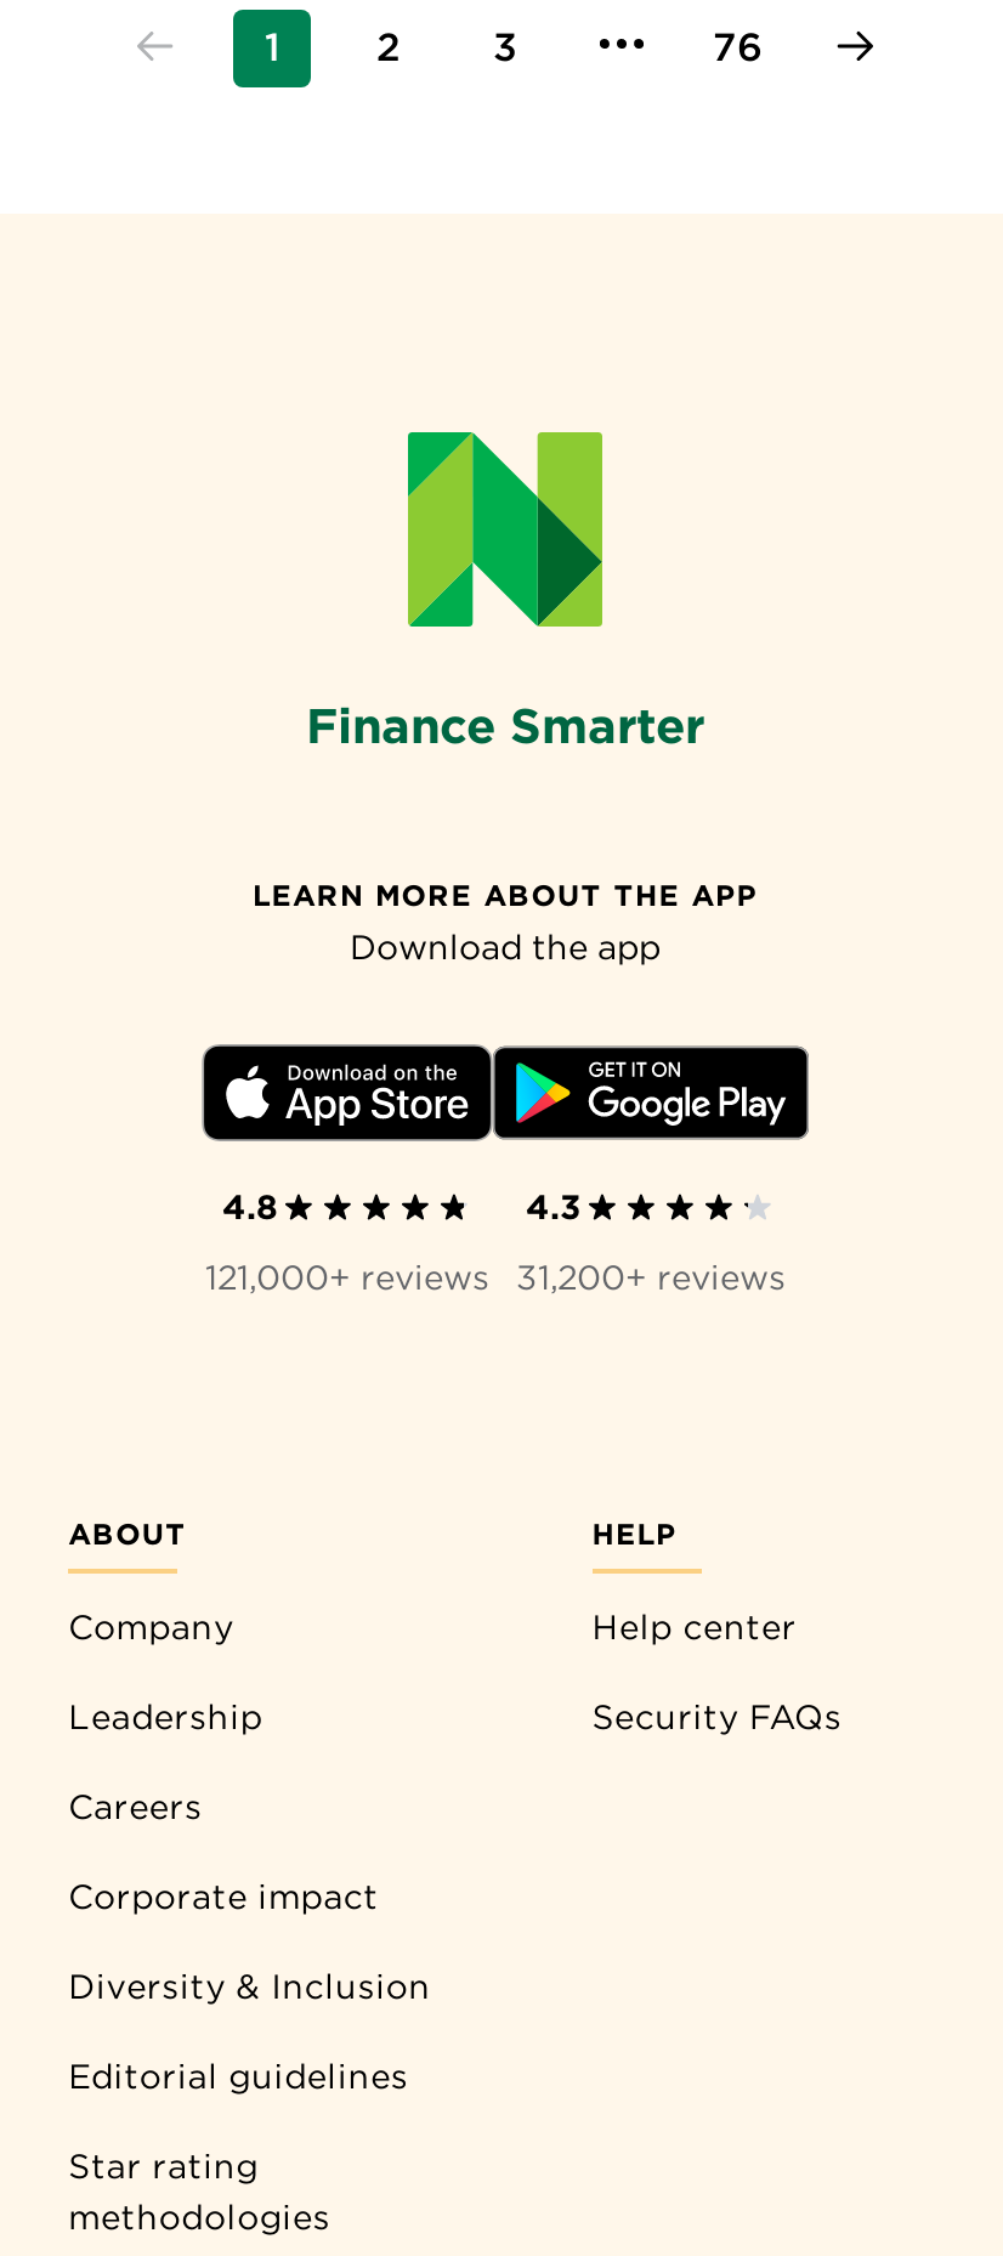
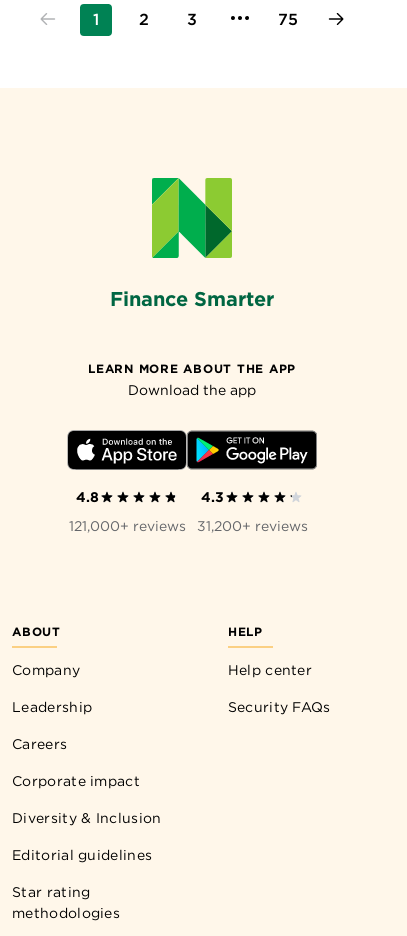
- 76
+ 75
